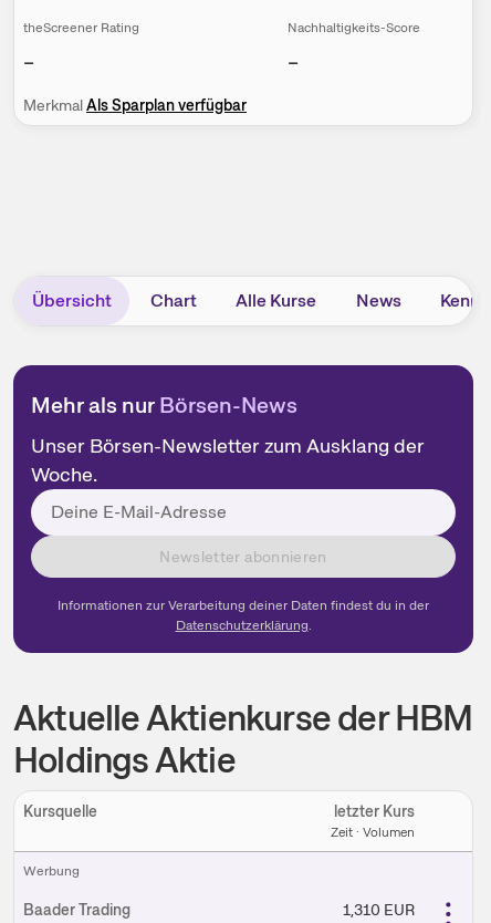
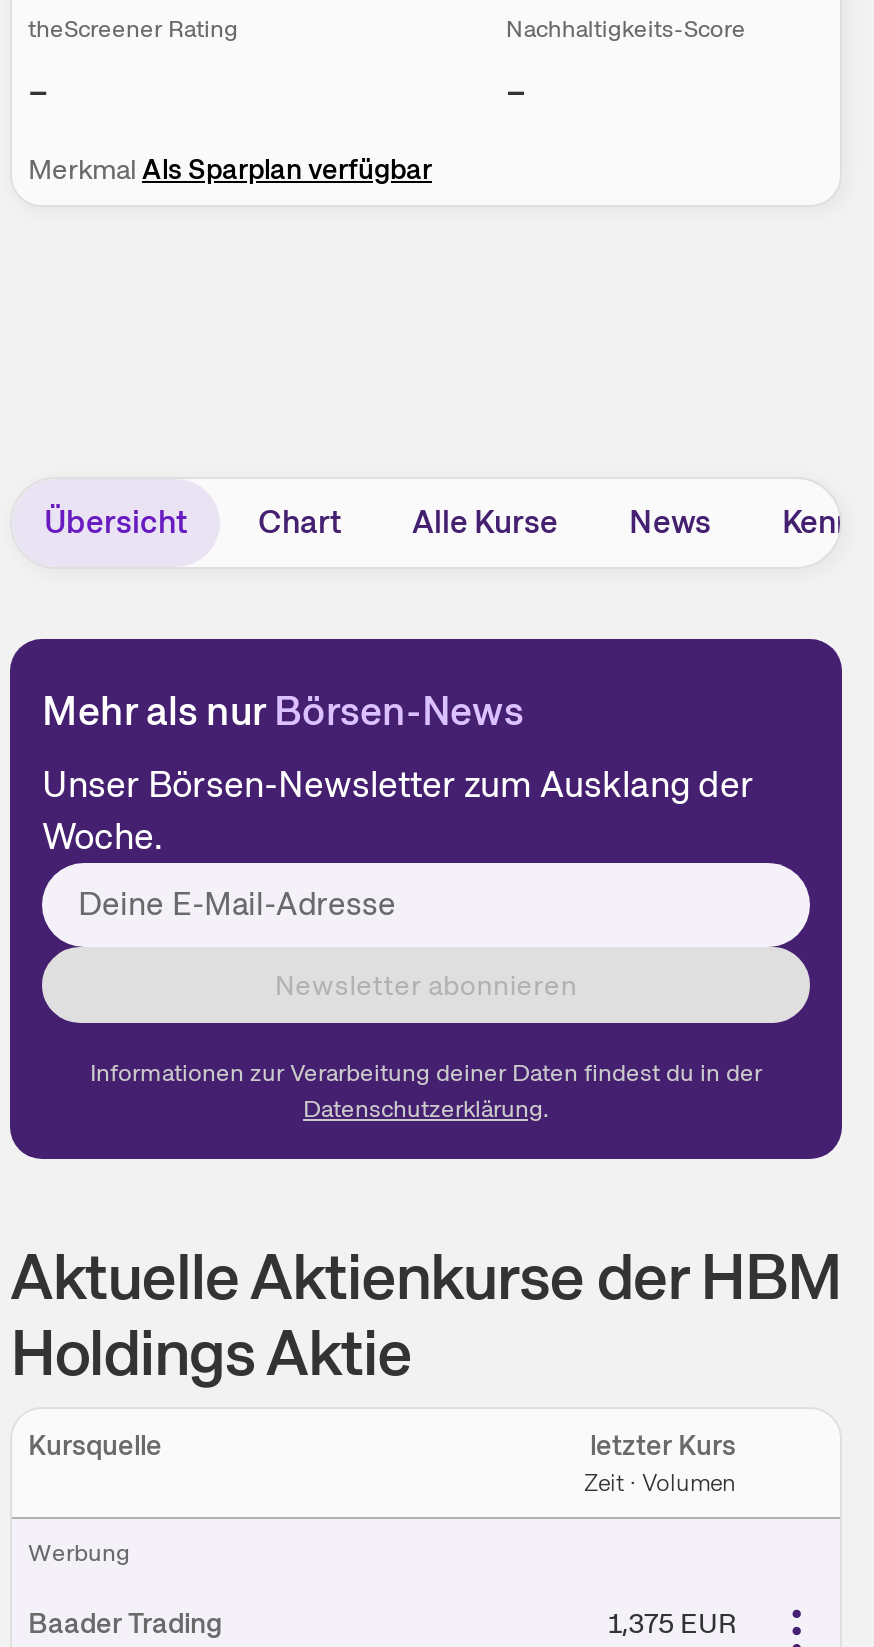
- 1,310 EUR
+ 1,375 EUR
